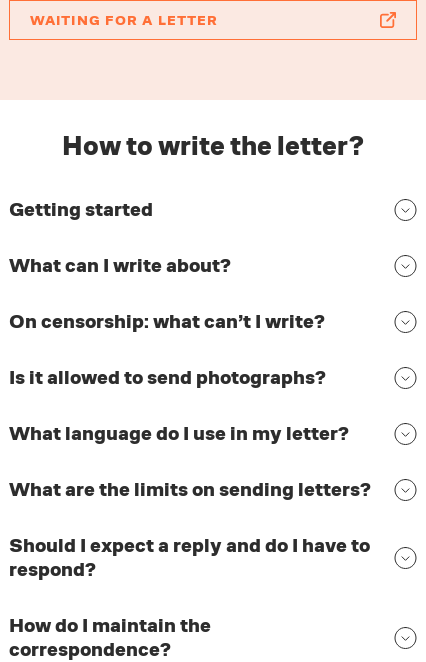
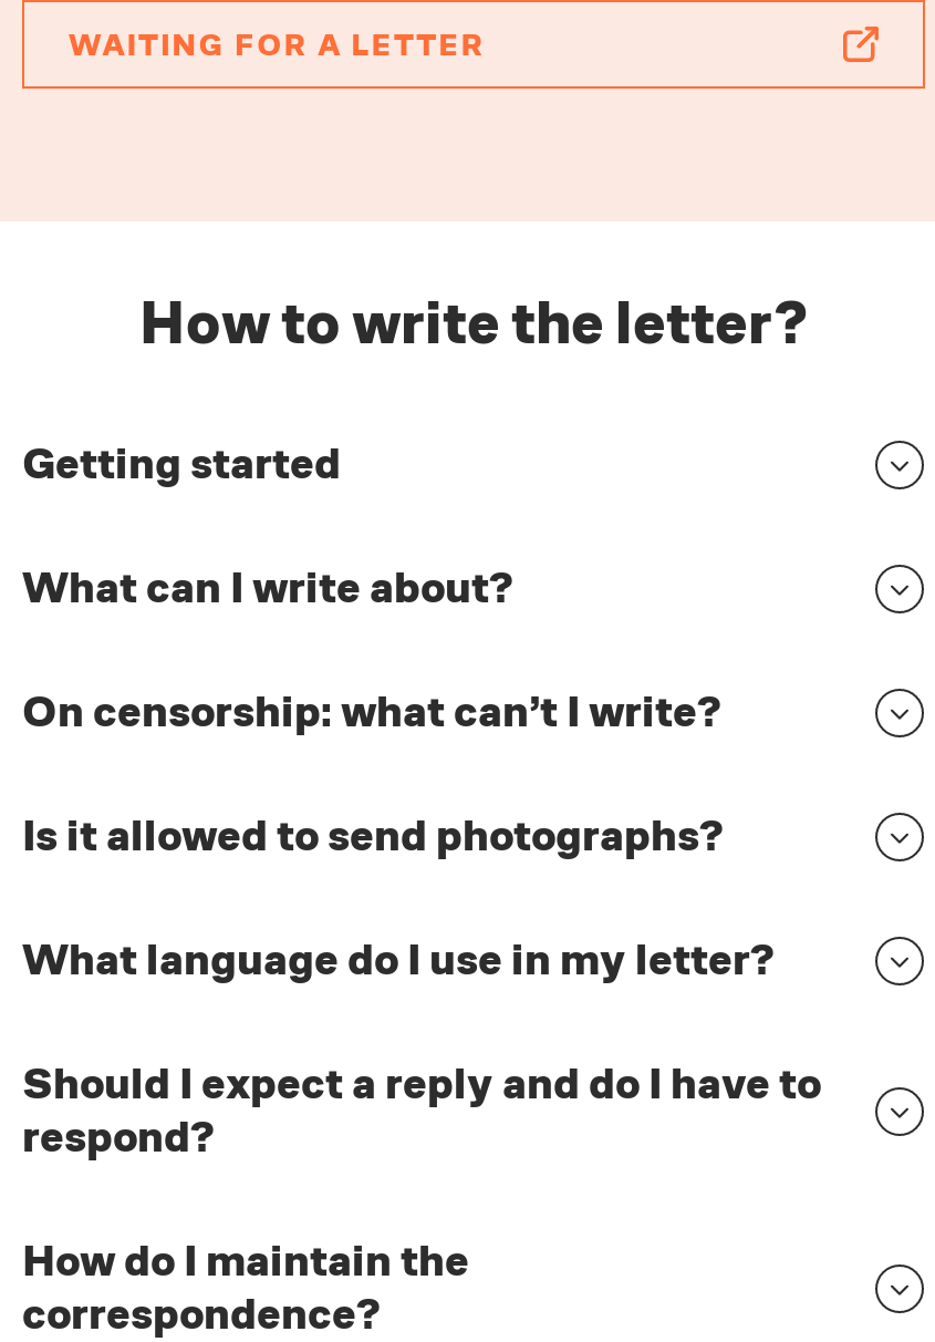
- What are the limits on sending letters?
